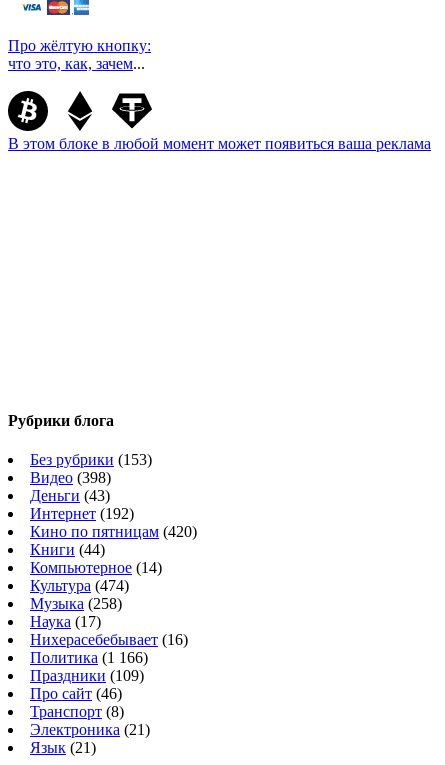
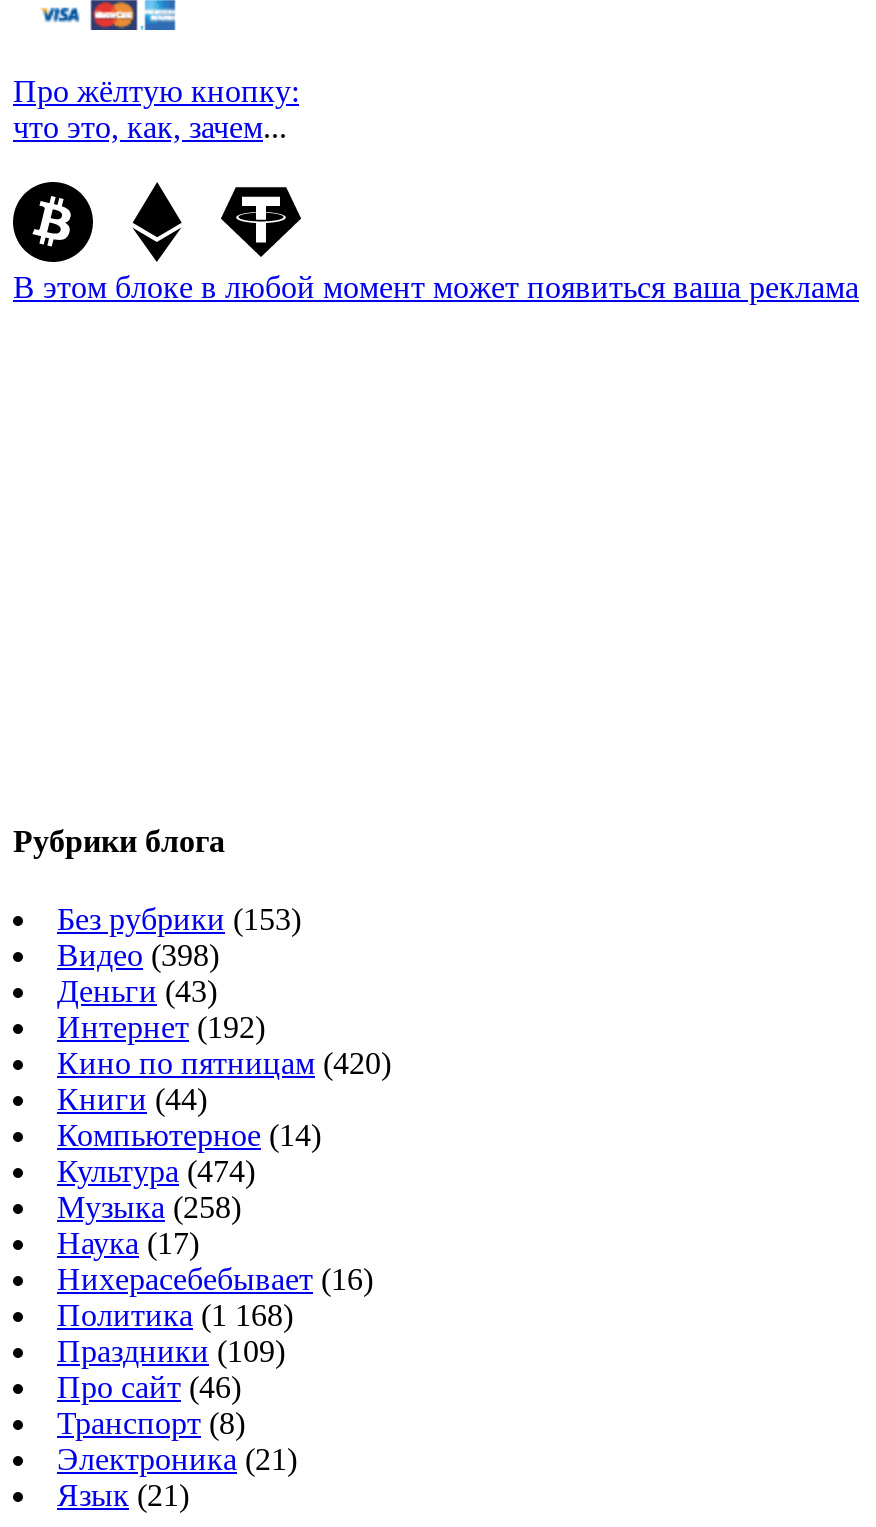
- Политика (1 166)
+ Политика (1 168)
